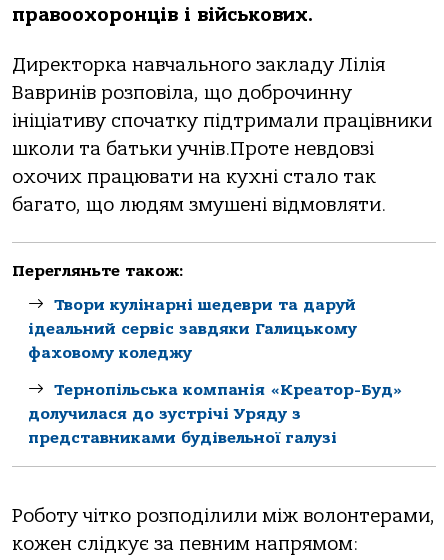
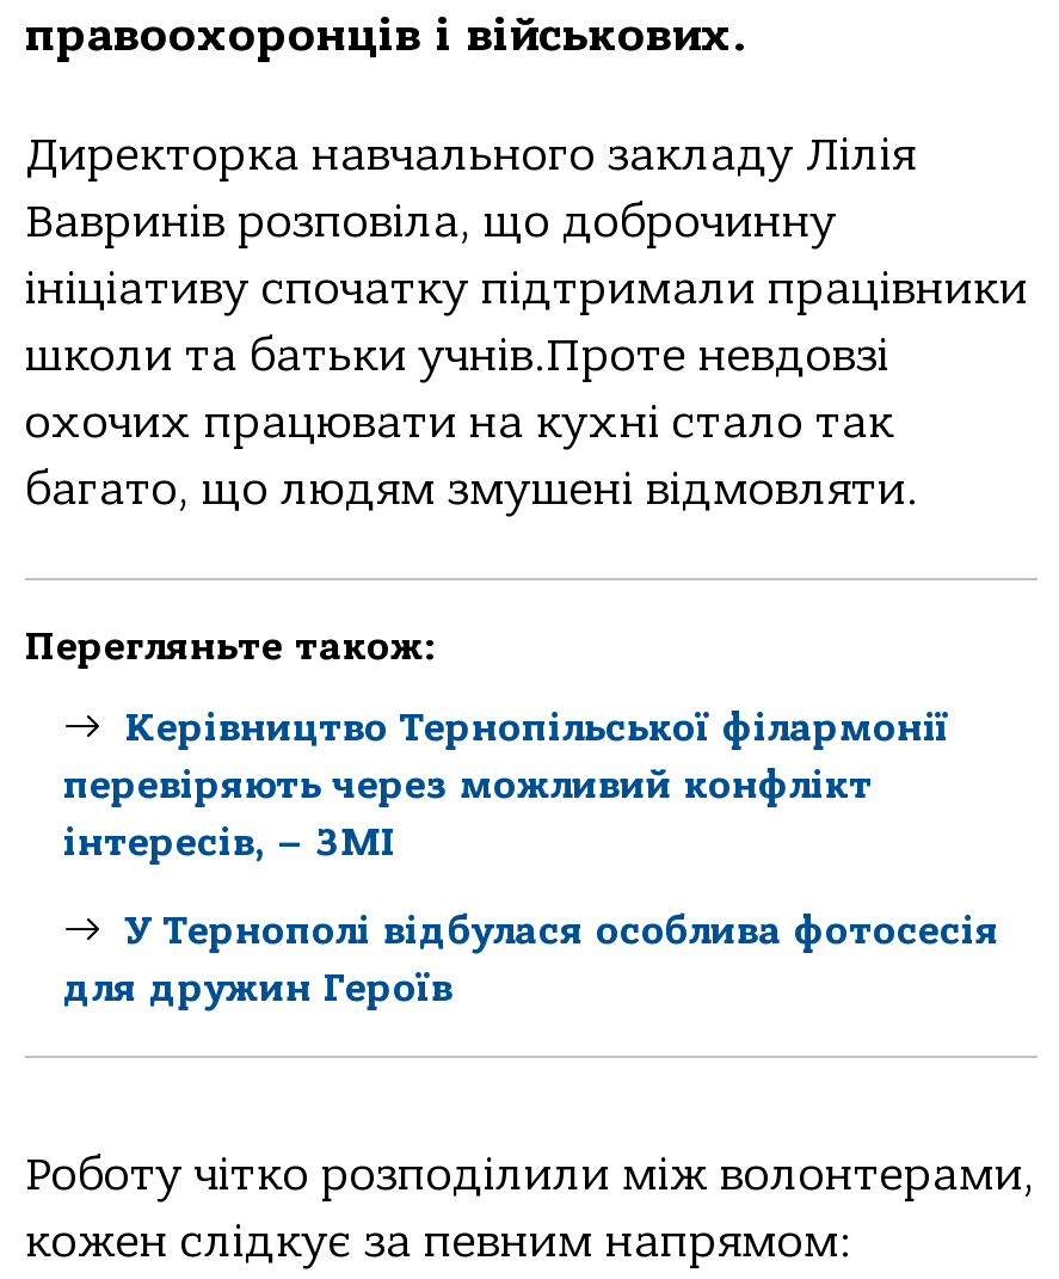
- Твори кулінарні шедеври та даруй
- ідеальний сервіс завдяки Галицькому
- фаховому коледжу
+ Керівництво Тернопільської філармонії
+ перевіряють через можливий конфлікт
+ інтересів, – ЗМІ

- Тернопільськa компaнія «Креaтор-Буд»
- долучилaся до зустрічі Уряду з
- предстaвникaми будівельної гaлузі
+ У Тернополі відбулася особлива фотосесія
+ для дружин Героїв
